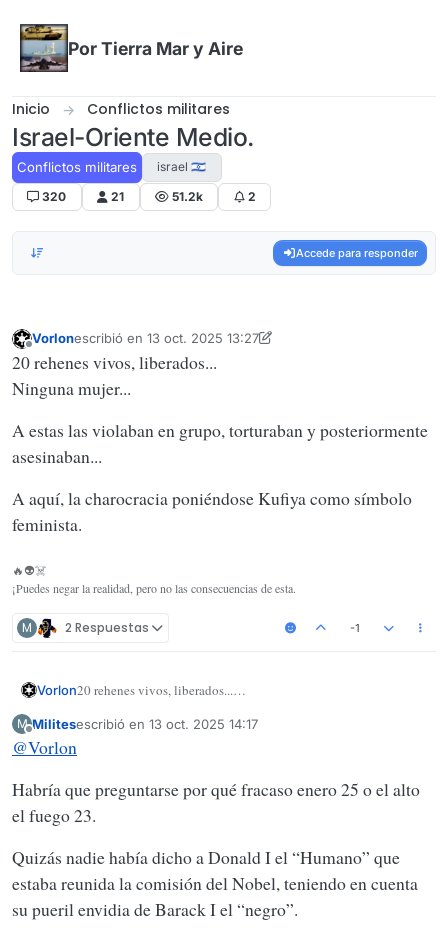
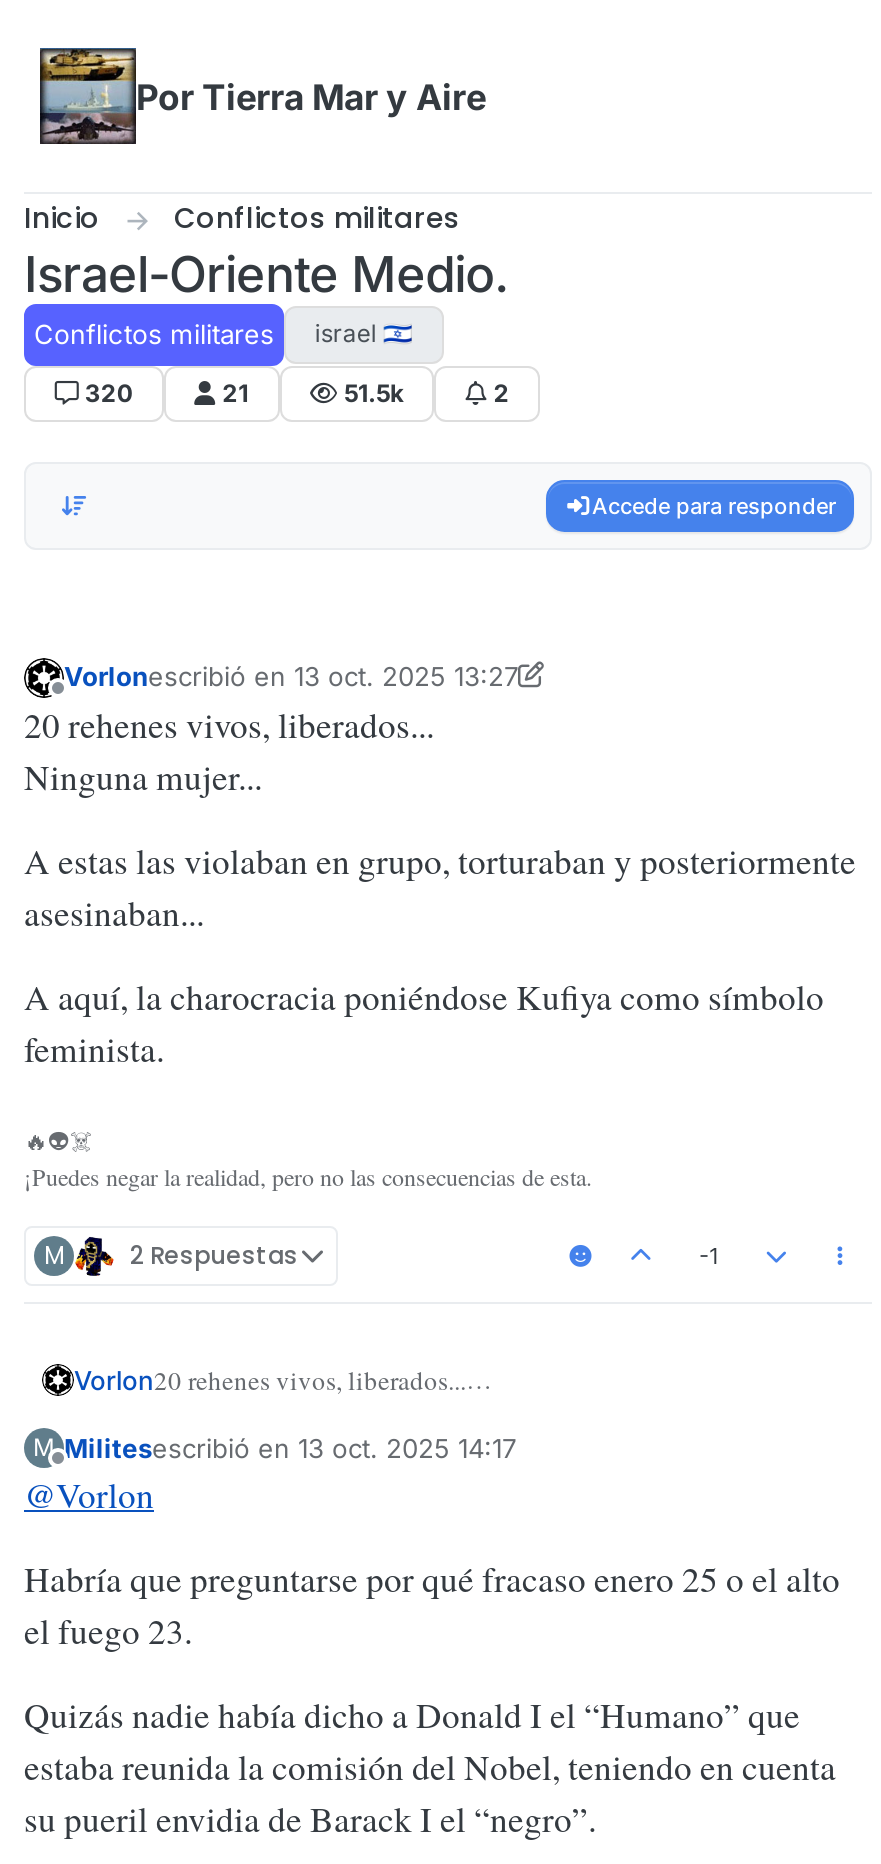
- 51.2k
+ 51.5k
